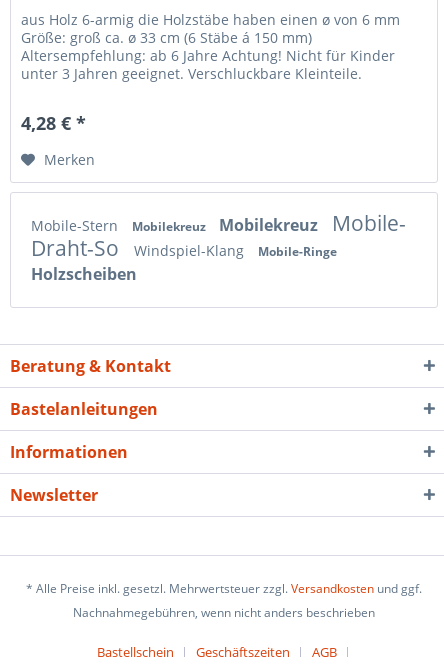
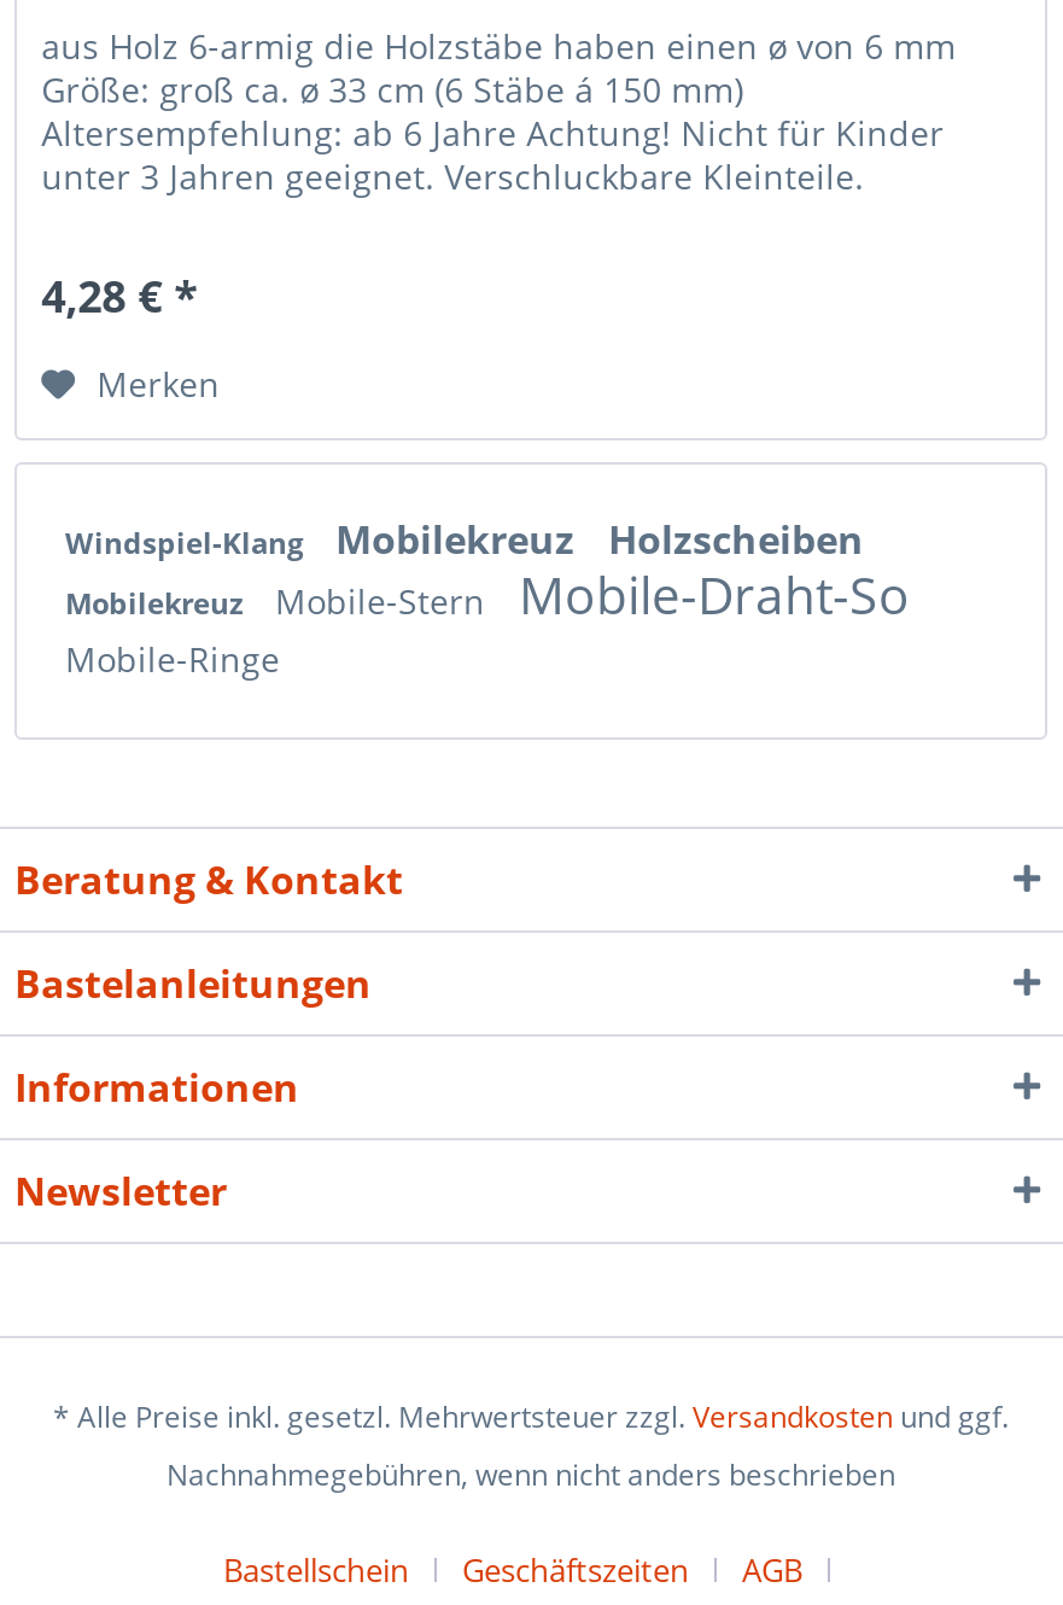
- Mobile-Stern Mobilekreuz Mobilekreuz Mobile-
- Draht-So Windspiel-Klang Mobile-Ringe
- Holzscheiben
+ Windspiel-Klang Mobilekreuz Holzscheiben
+ Mobilekreuz Mobile-Stern Mobile-Draht-So
+ Mobile-Ringe
